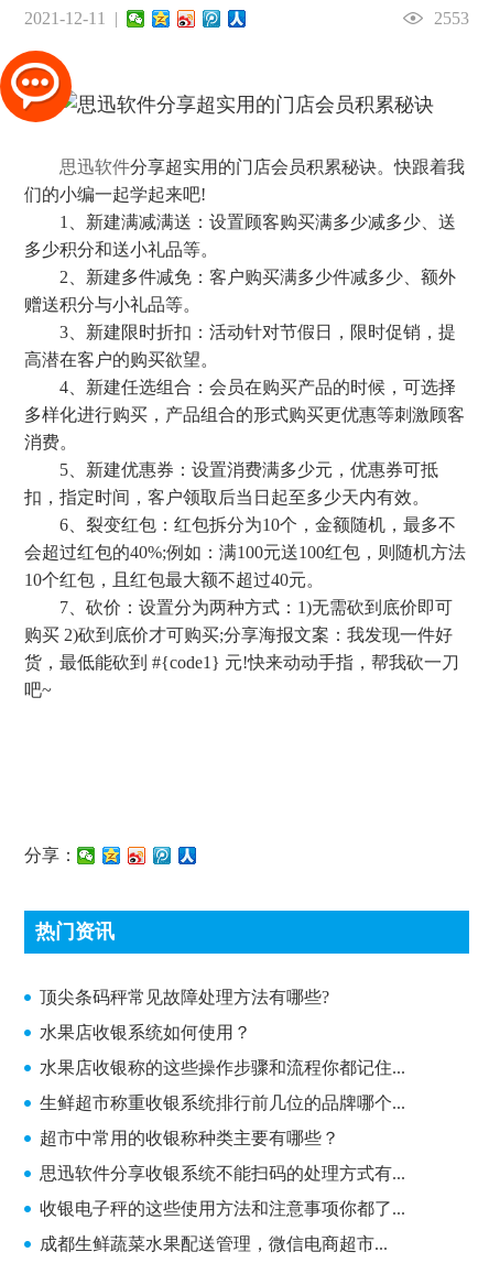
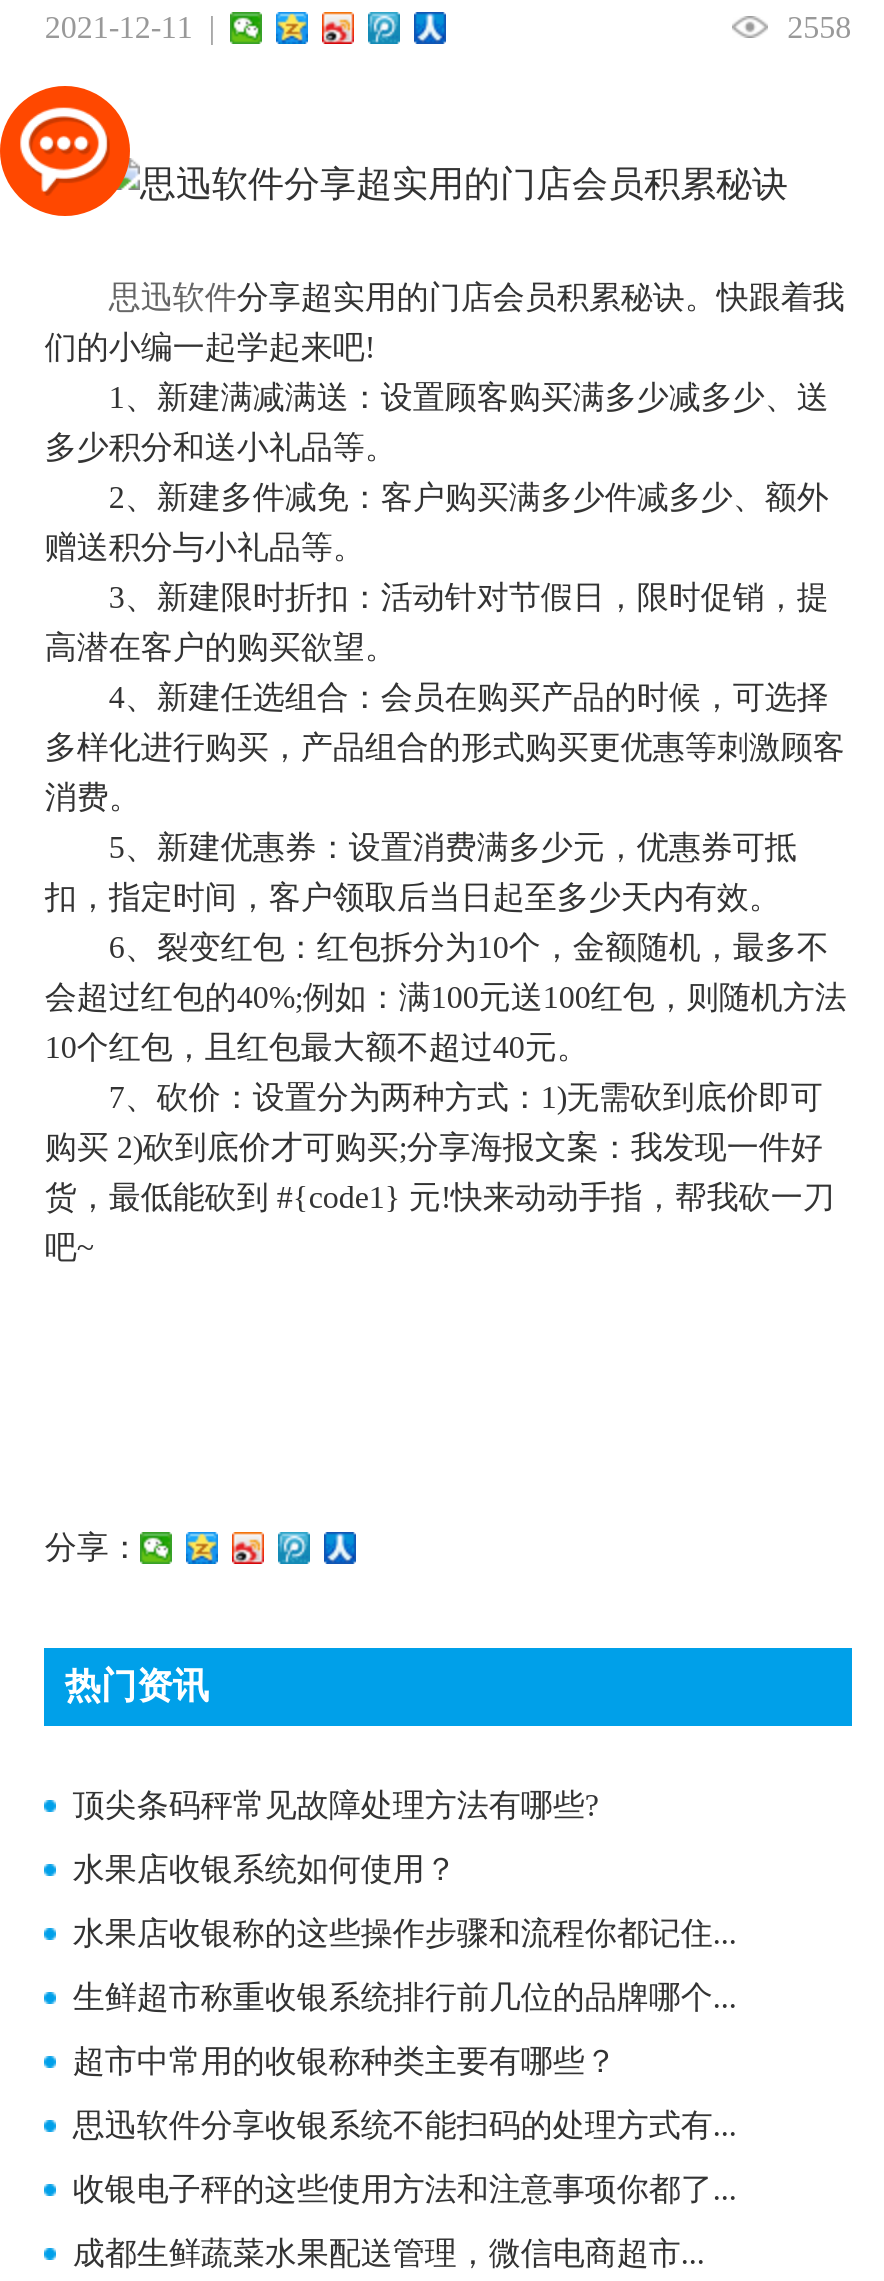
- 2553
+ 2558
